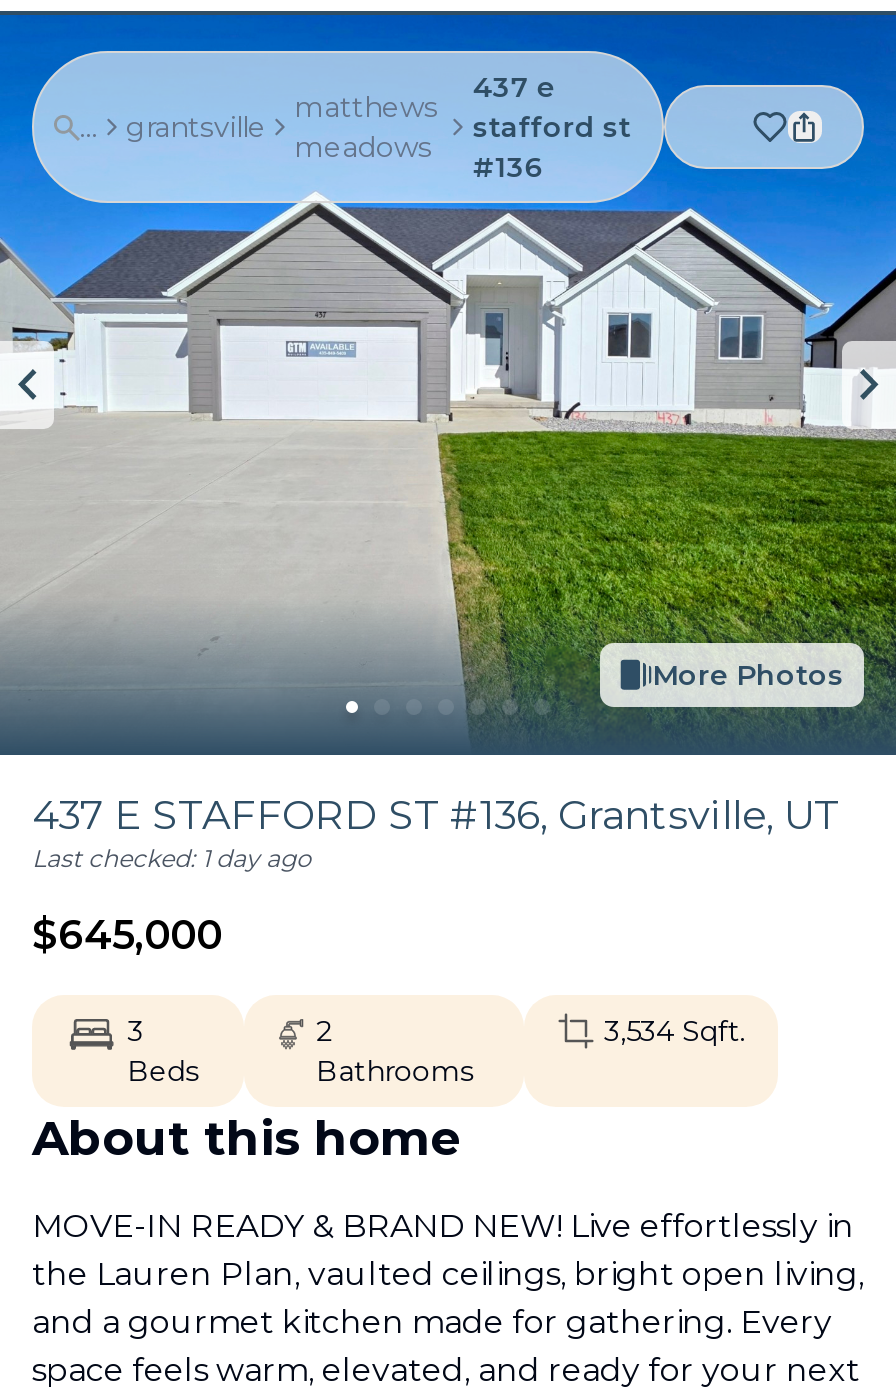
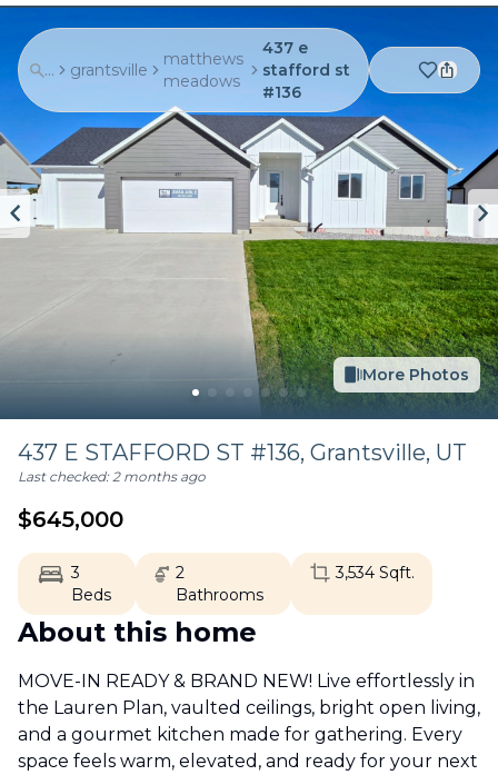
- Last checked: 1 day ago
+ Last checked: 2 months ago
